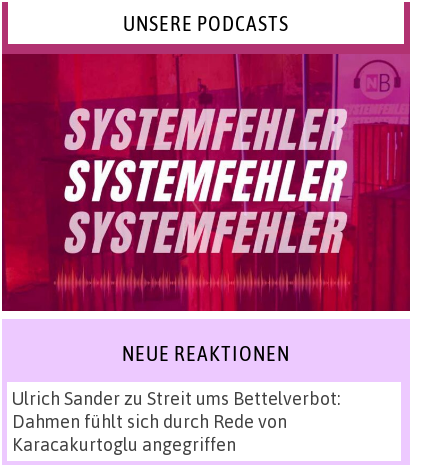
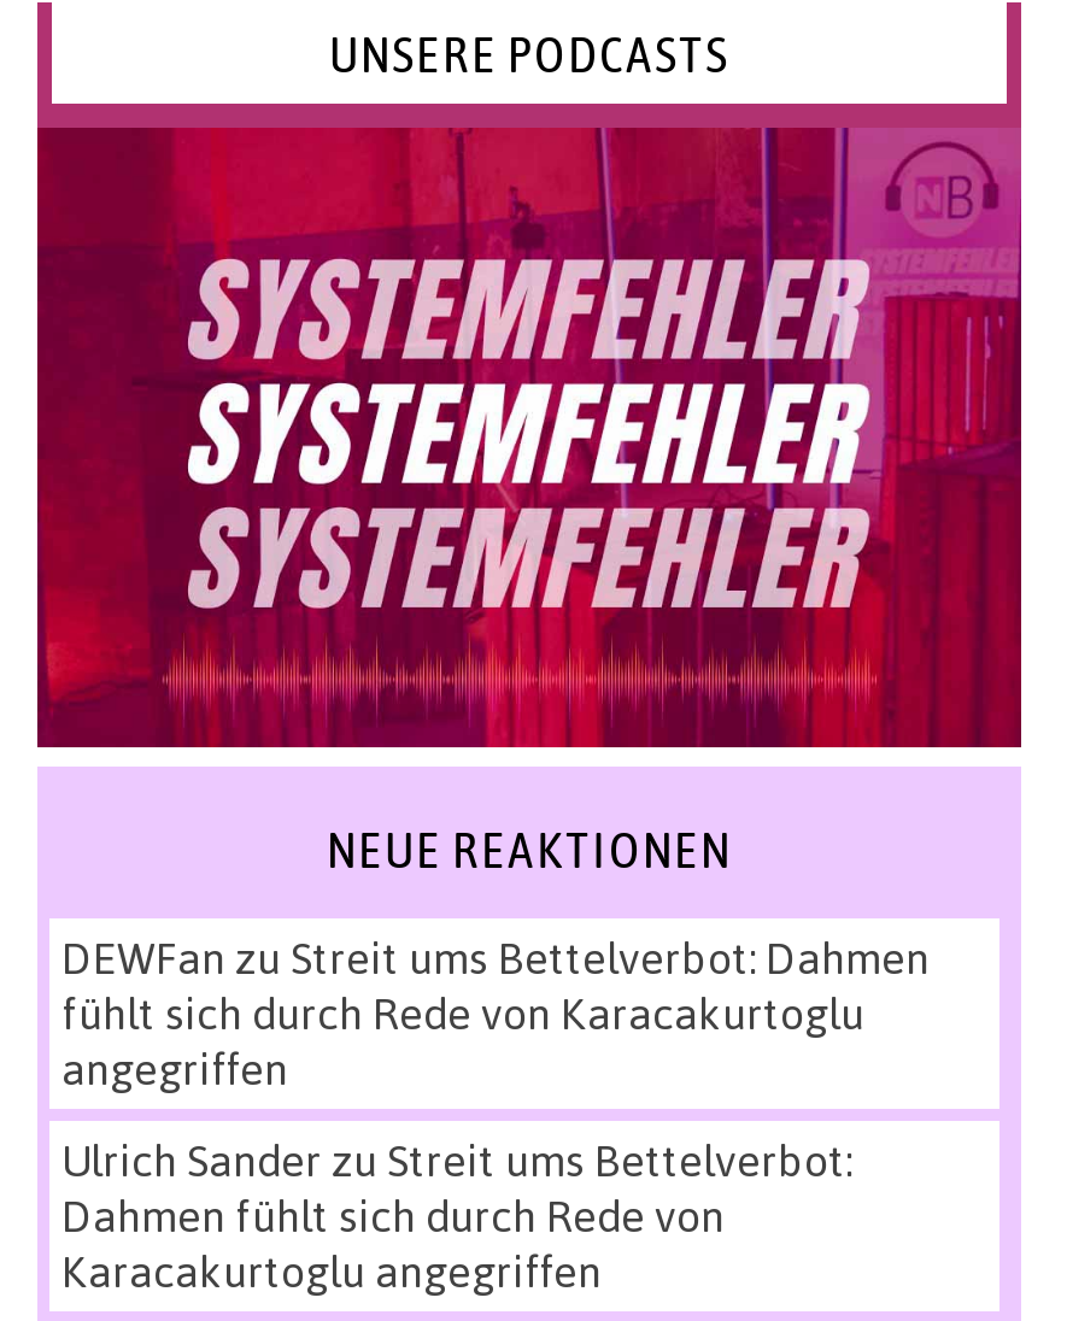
+ DEWFan zu Streit ums Bettelverbot: Dahmen
+ fühlt sich durch Rede von Karacakurtoglu
+ angegriffen
